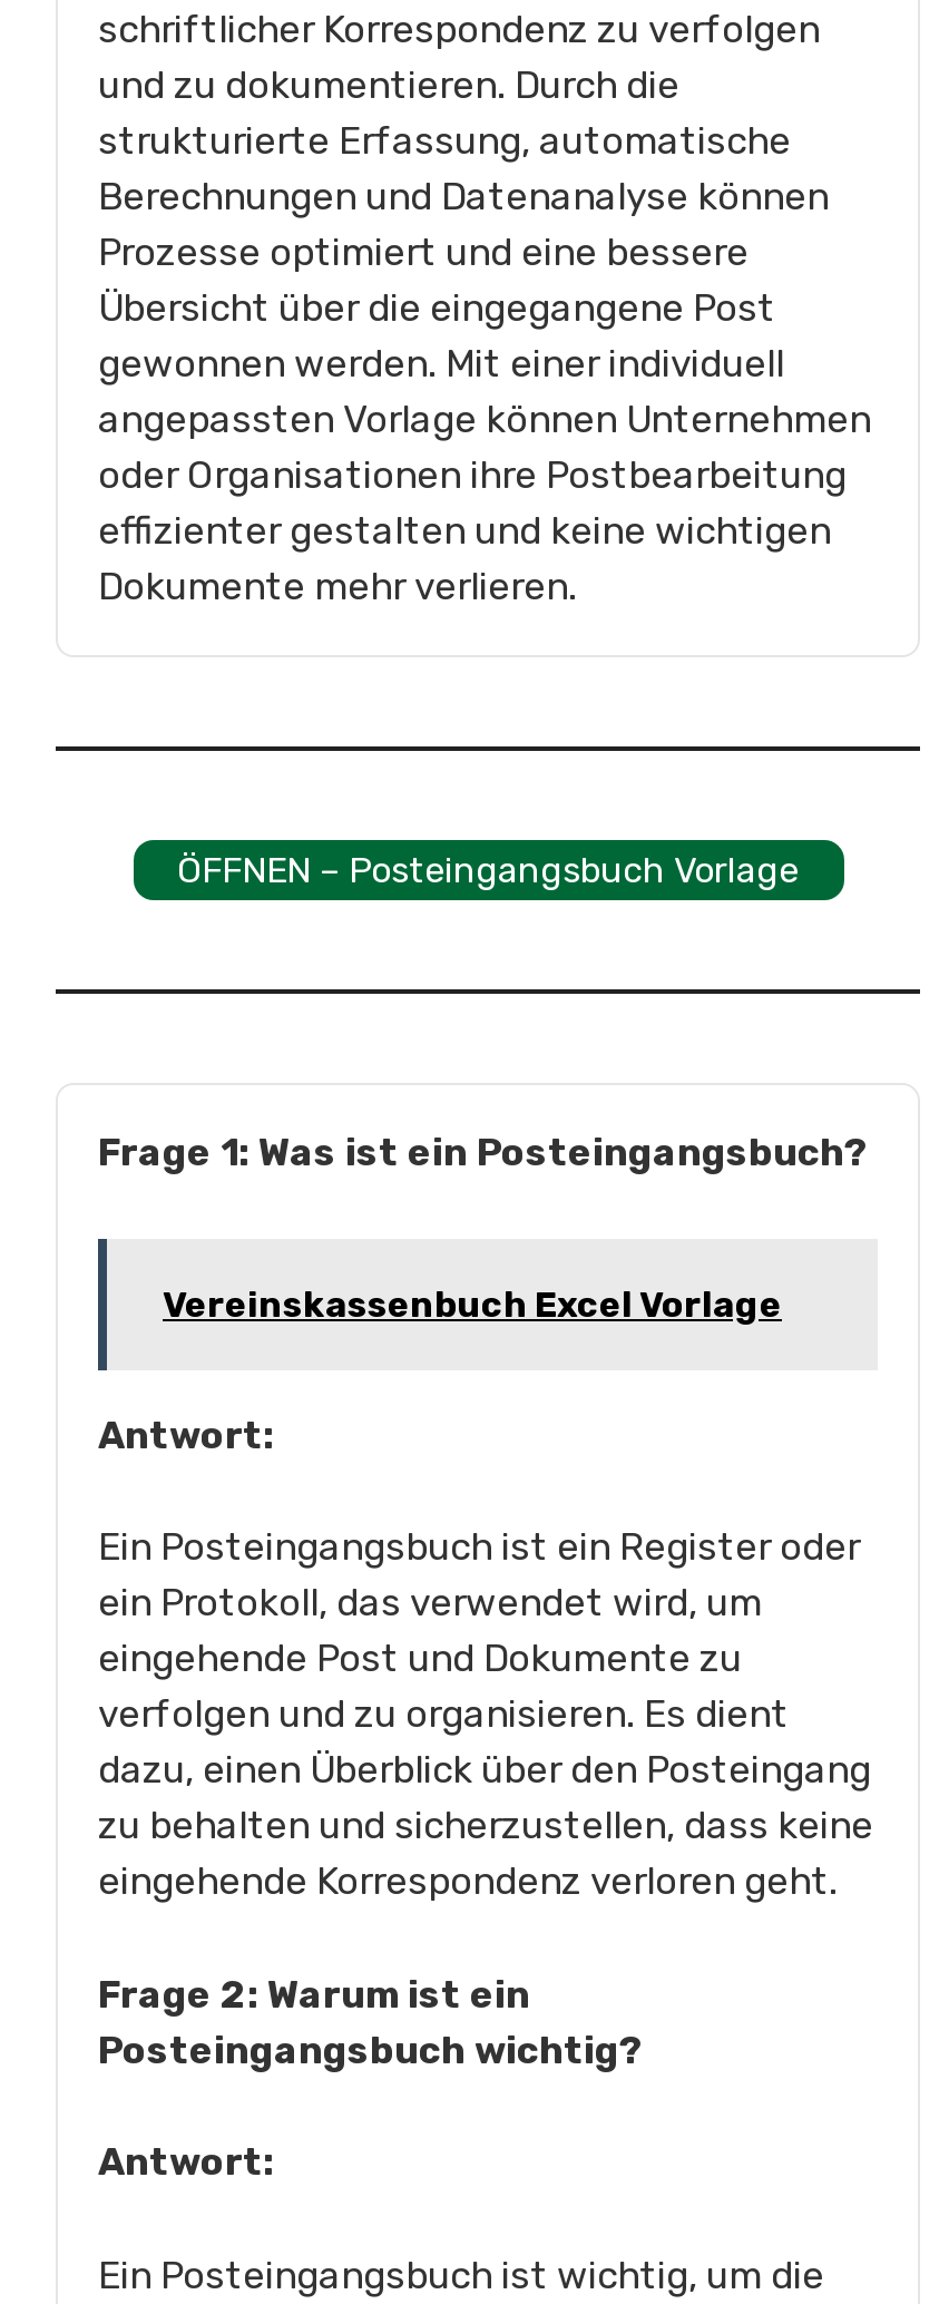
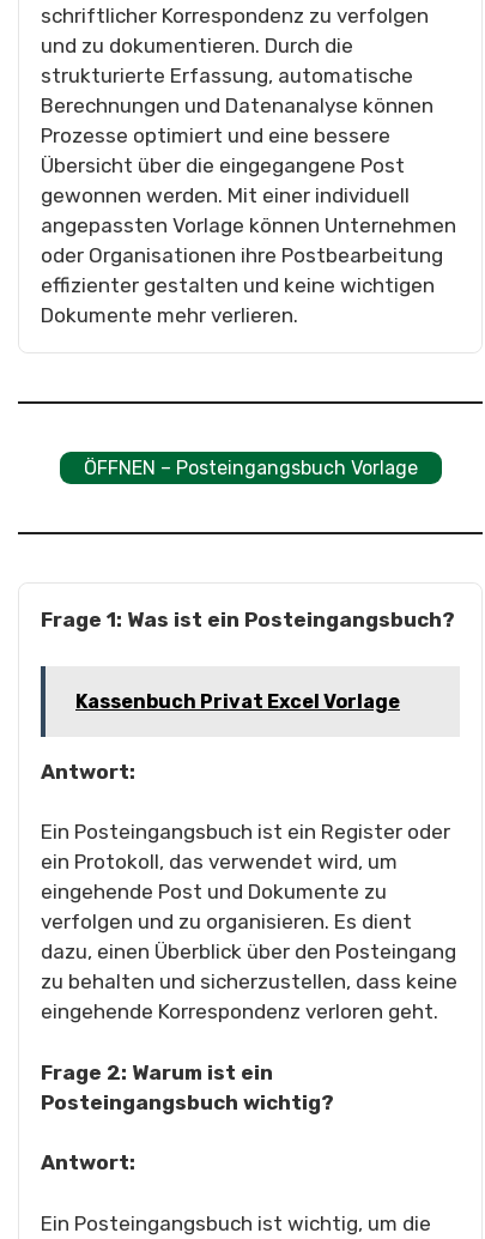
- Vereinskassenbuch Excel Vorlage
+ Kassenbuch Privat Excel Vorlage
